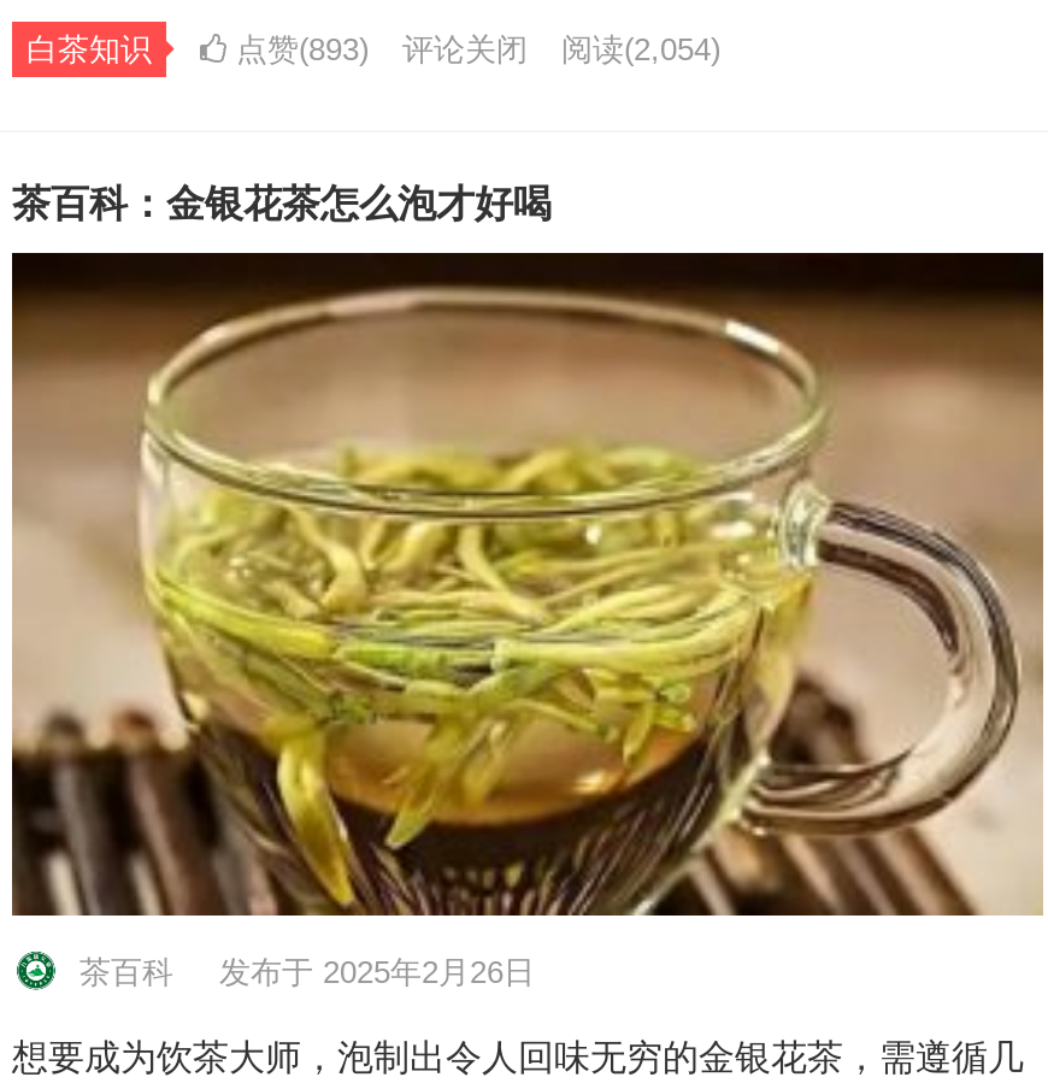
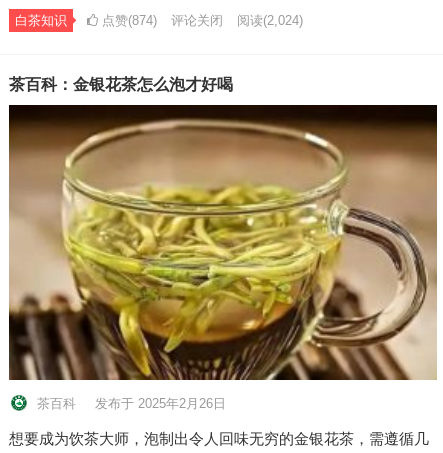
- 点赞(893)
+ 点赞(874)

- 阅读(2,054)
+ 阅读(2,024)
